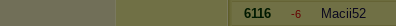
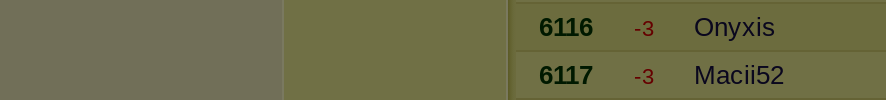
- -6
+ -3
+ Onyxis
+ 6117
+ -3
